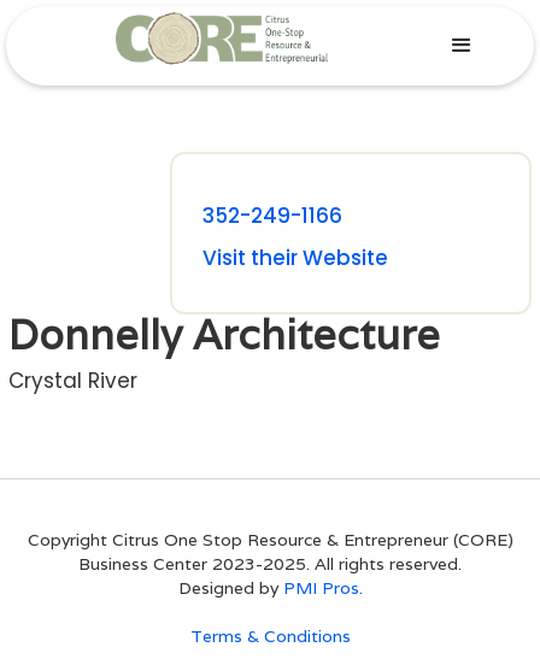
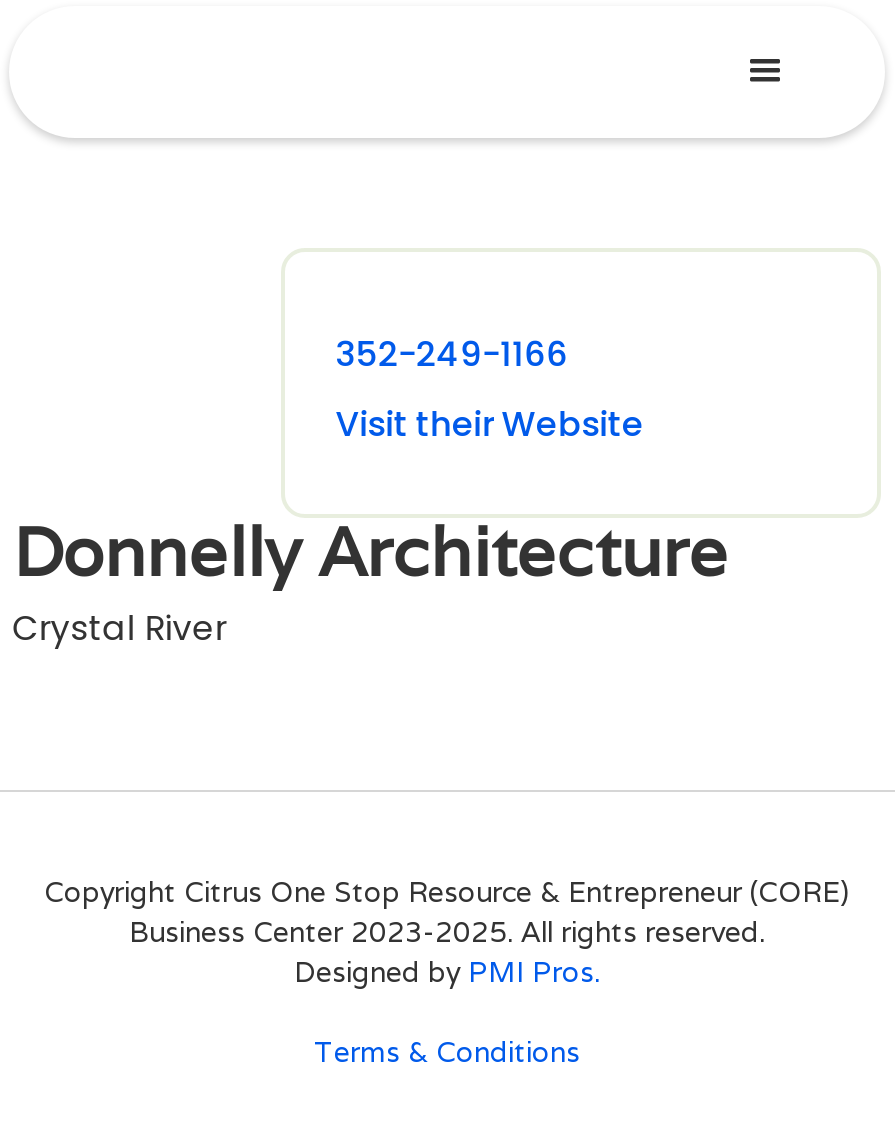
- [image]
